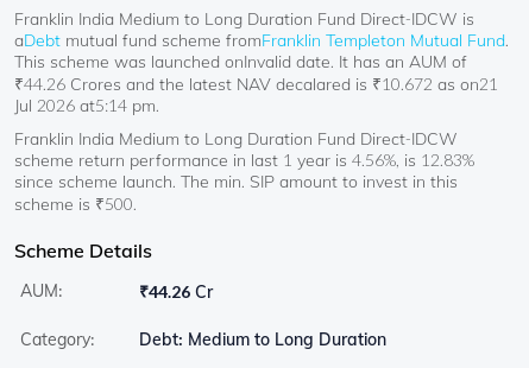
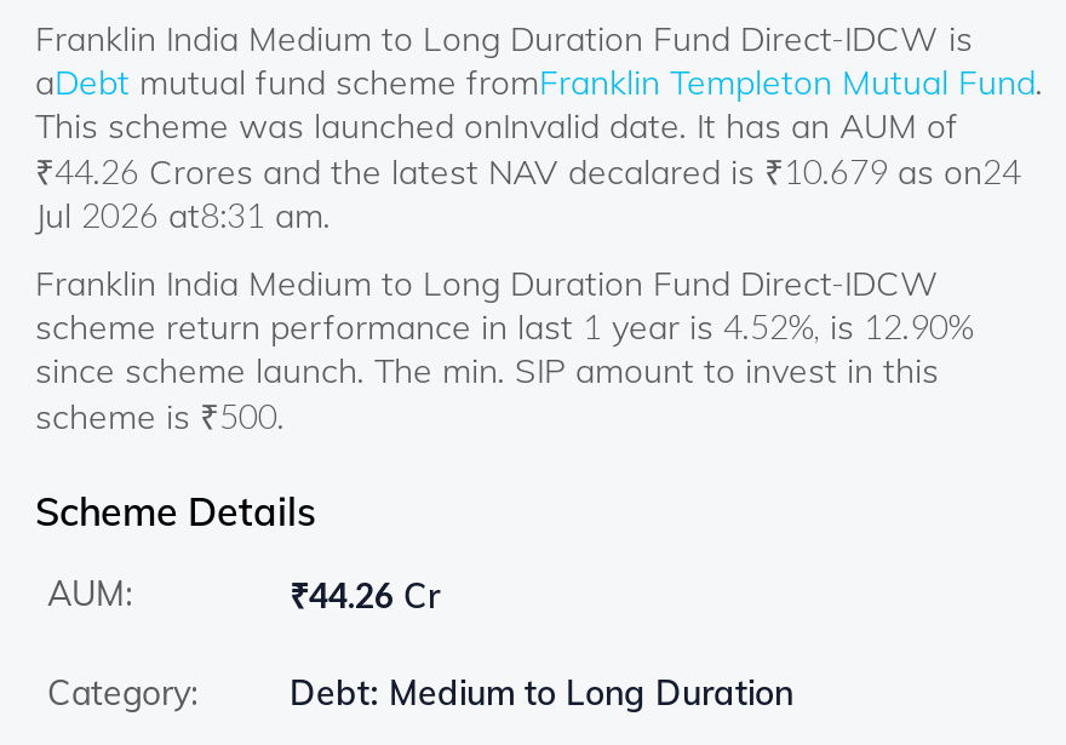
- ₹44.26 Crores and the latest NAV decalared is ₹10.672 as on21
+ ₹44.26 Crores and the latest NAV decalared is ₹10.679 as on24

- Jul 2026 at5:14 pm.
+ Jul 2026 at8:31 am.

- scheme return performance in last 1 year is 4.56%, is 12.83%
+ scheme return performance in last 1 year is 4.52%, is 12.90%
